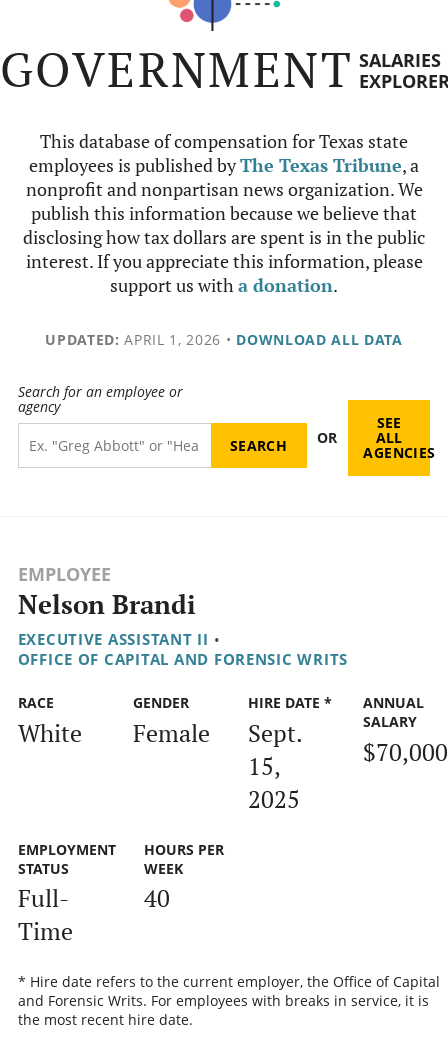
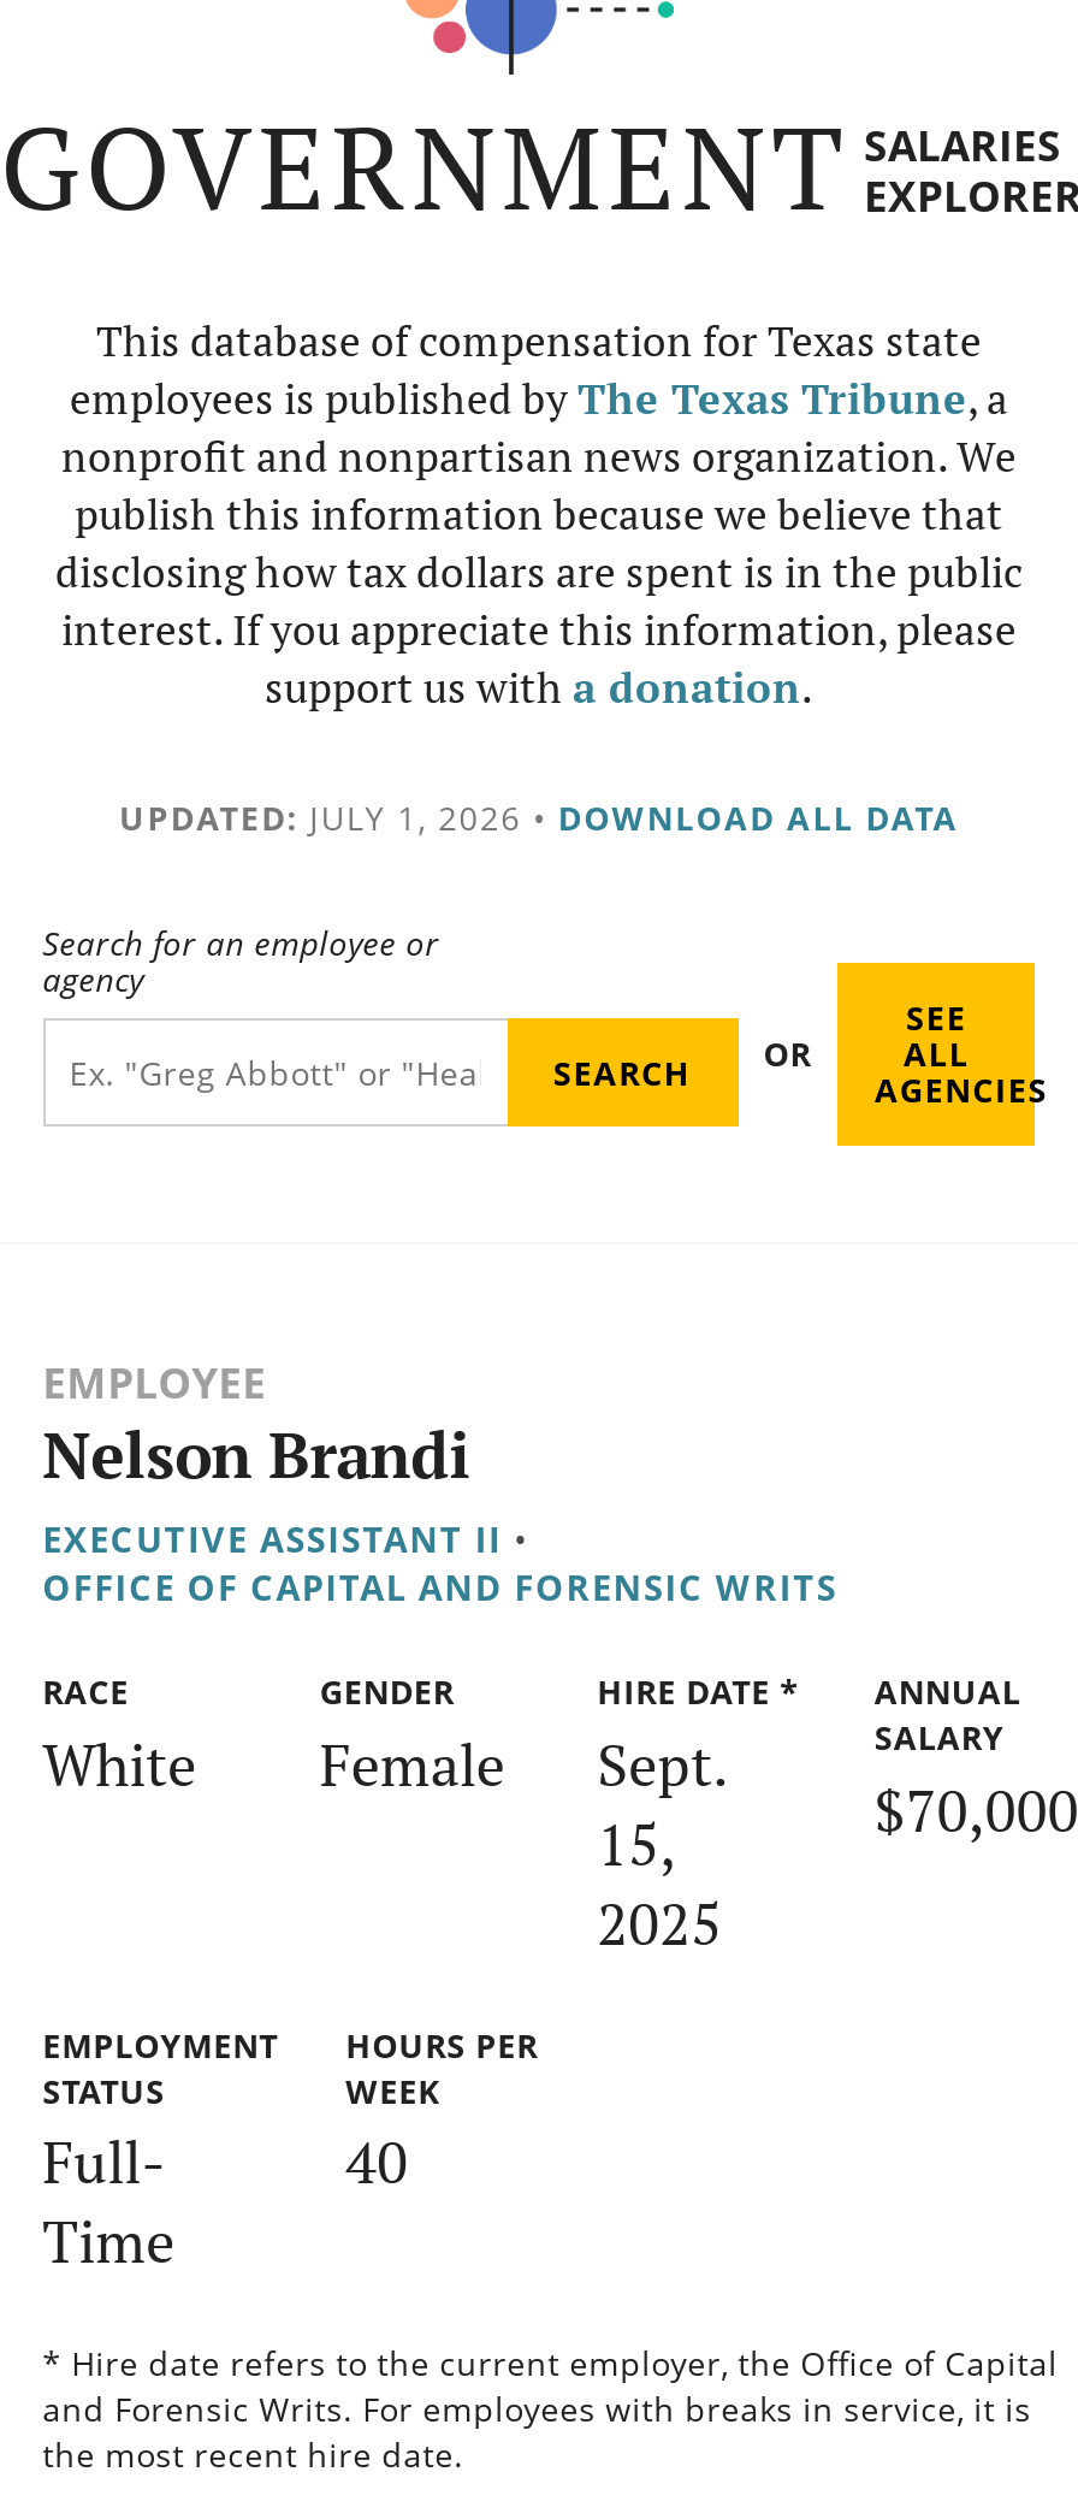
- UPDATED: APRIL 1, 2026 • DOWNLOAD ALL DATA
+ UPDATED: JULY 1, 2026 • DOWNLOAD ALL DATA
